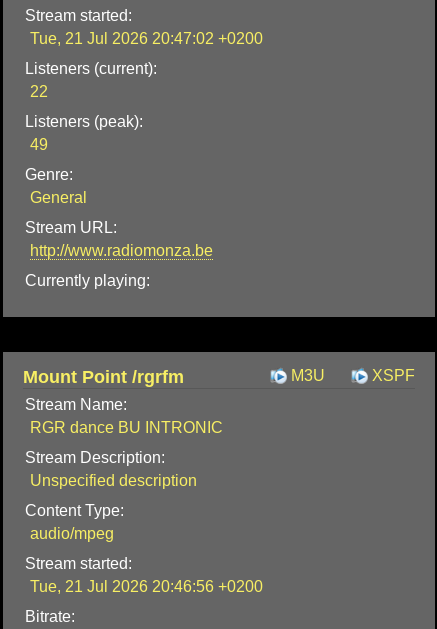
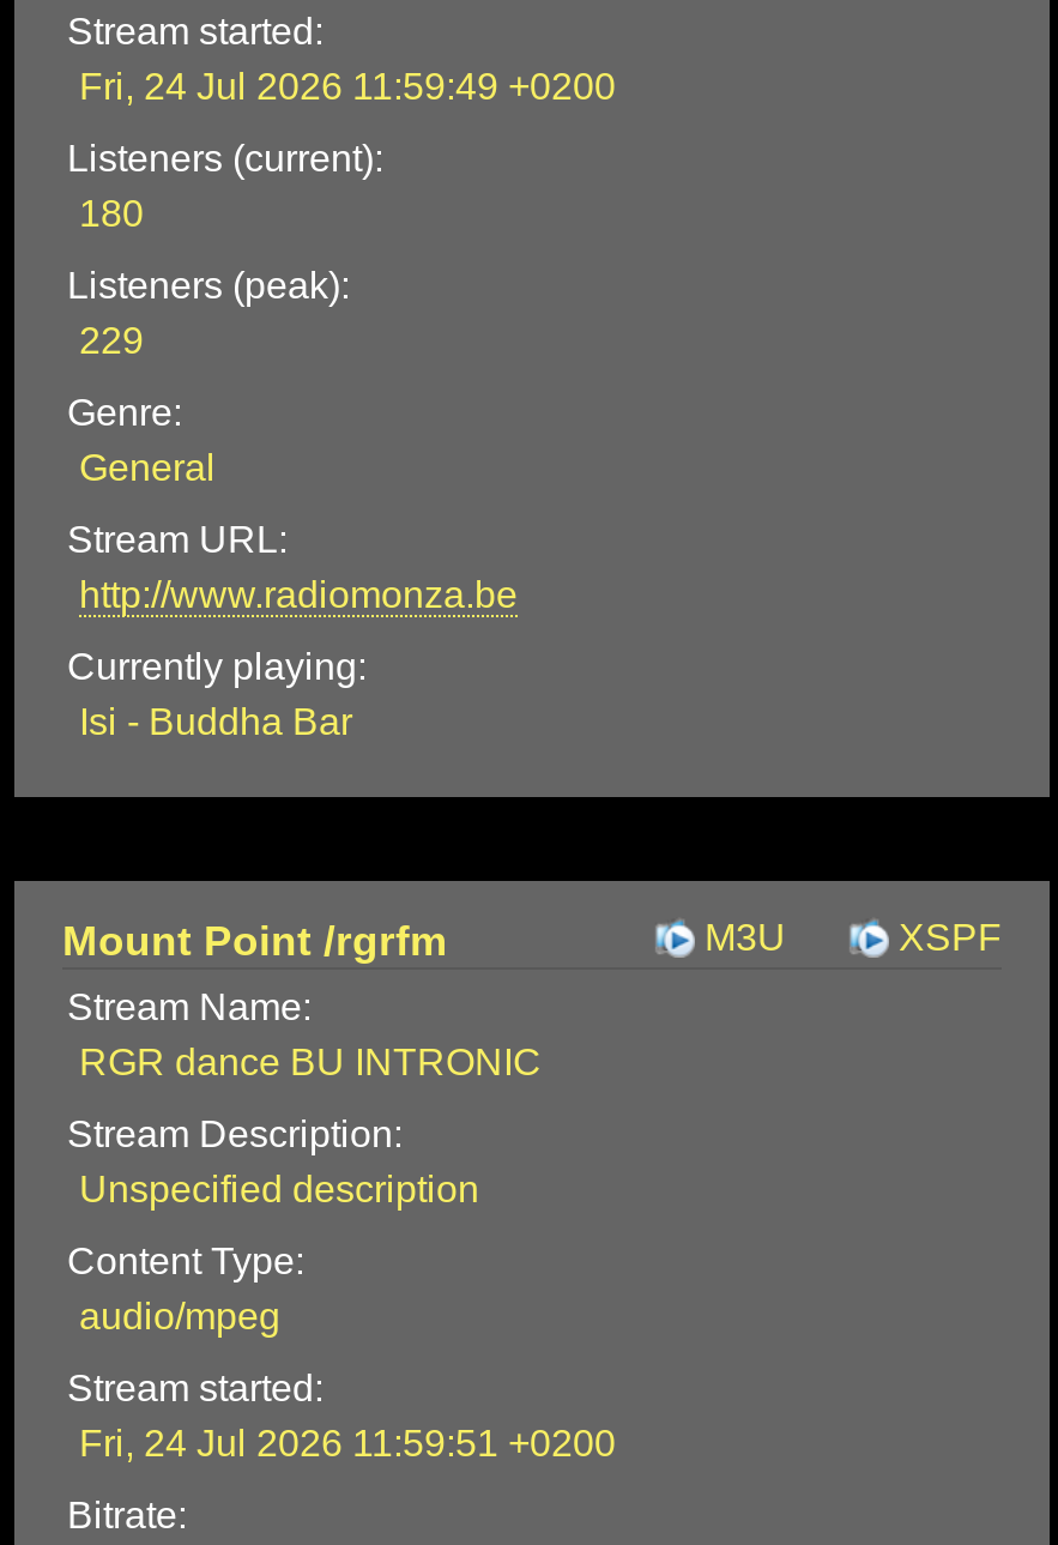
- Tue, 21 Jul 2026 20:47:02 +0200
+ Fri, 24 Jul 2026 11:59:49 +0200

- 22
+ 180

- 49
+ 229

+ Isi - Buddha Bar

- Tue, 21 Jul 2026 20:46:56 +0200
+ Fri, 24 Jul 2026 11:59:51 +0200
